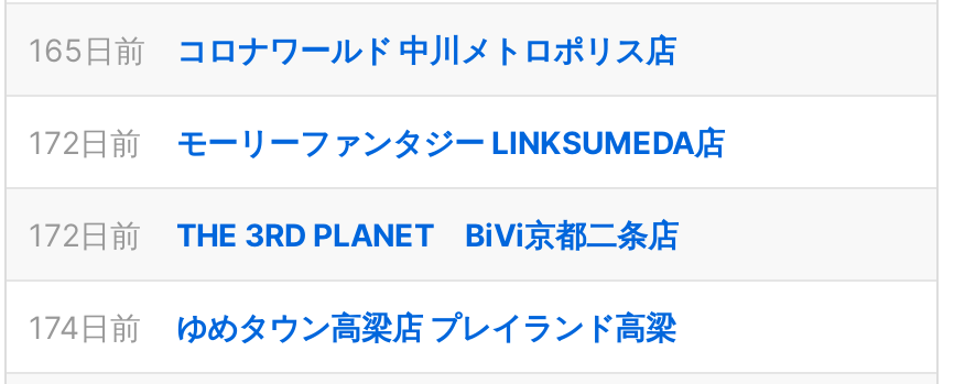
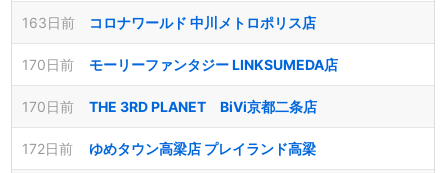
- 165日前 コロナワールド 中川メトロポリス店
+ 163日前 コロナワールド 中川メトロポリス店

- 172日前 モーリーファンタジー LINKSUMEDA店
+ 170日前 モーリーファンタジー LINKSUMEDA店

- 172日前 THE 3RD PLANET BiVi京都二条店
+ 170日前 THE 3RD PLANET BiVi京都二条店

- 174日前 ゆめタウン高梁店 プレイランド高梁
+ 172日前 ゆめタウン高梁店 プレイランド高梁
